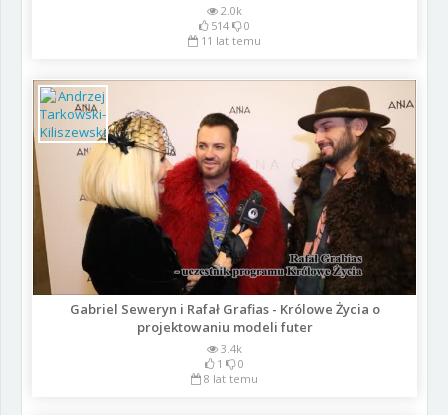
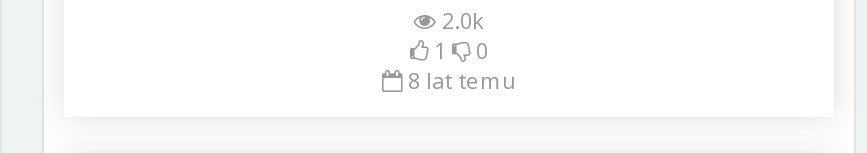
- 514 0
- 11 lat temu

- [image]
- Gabriel Seweryn i Rafał Grafias - Królowe Życia o
- projektowaniu modeli futer
- 3.4k
